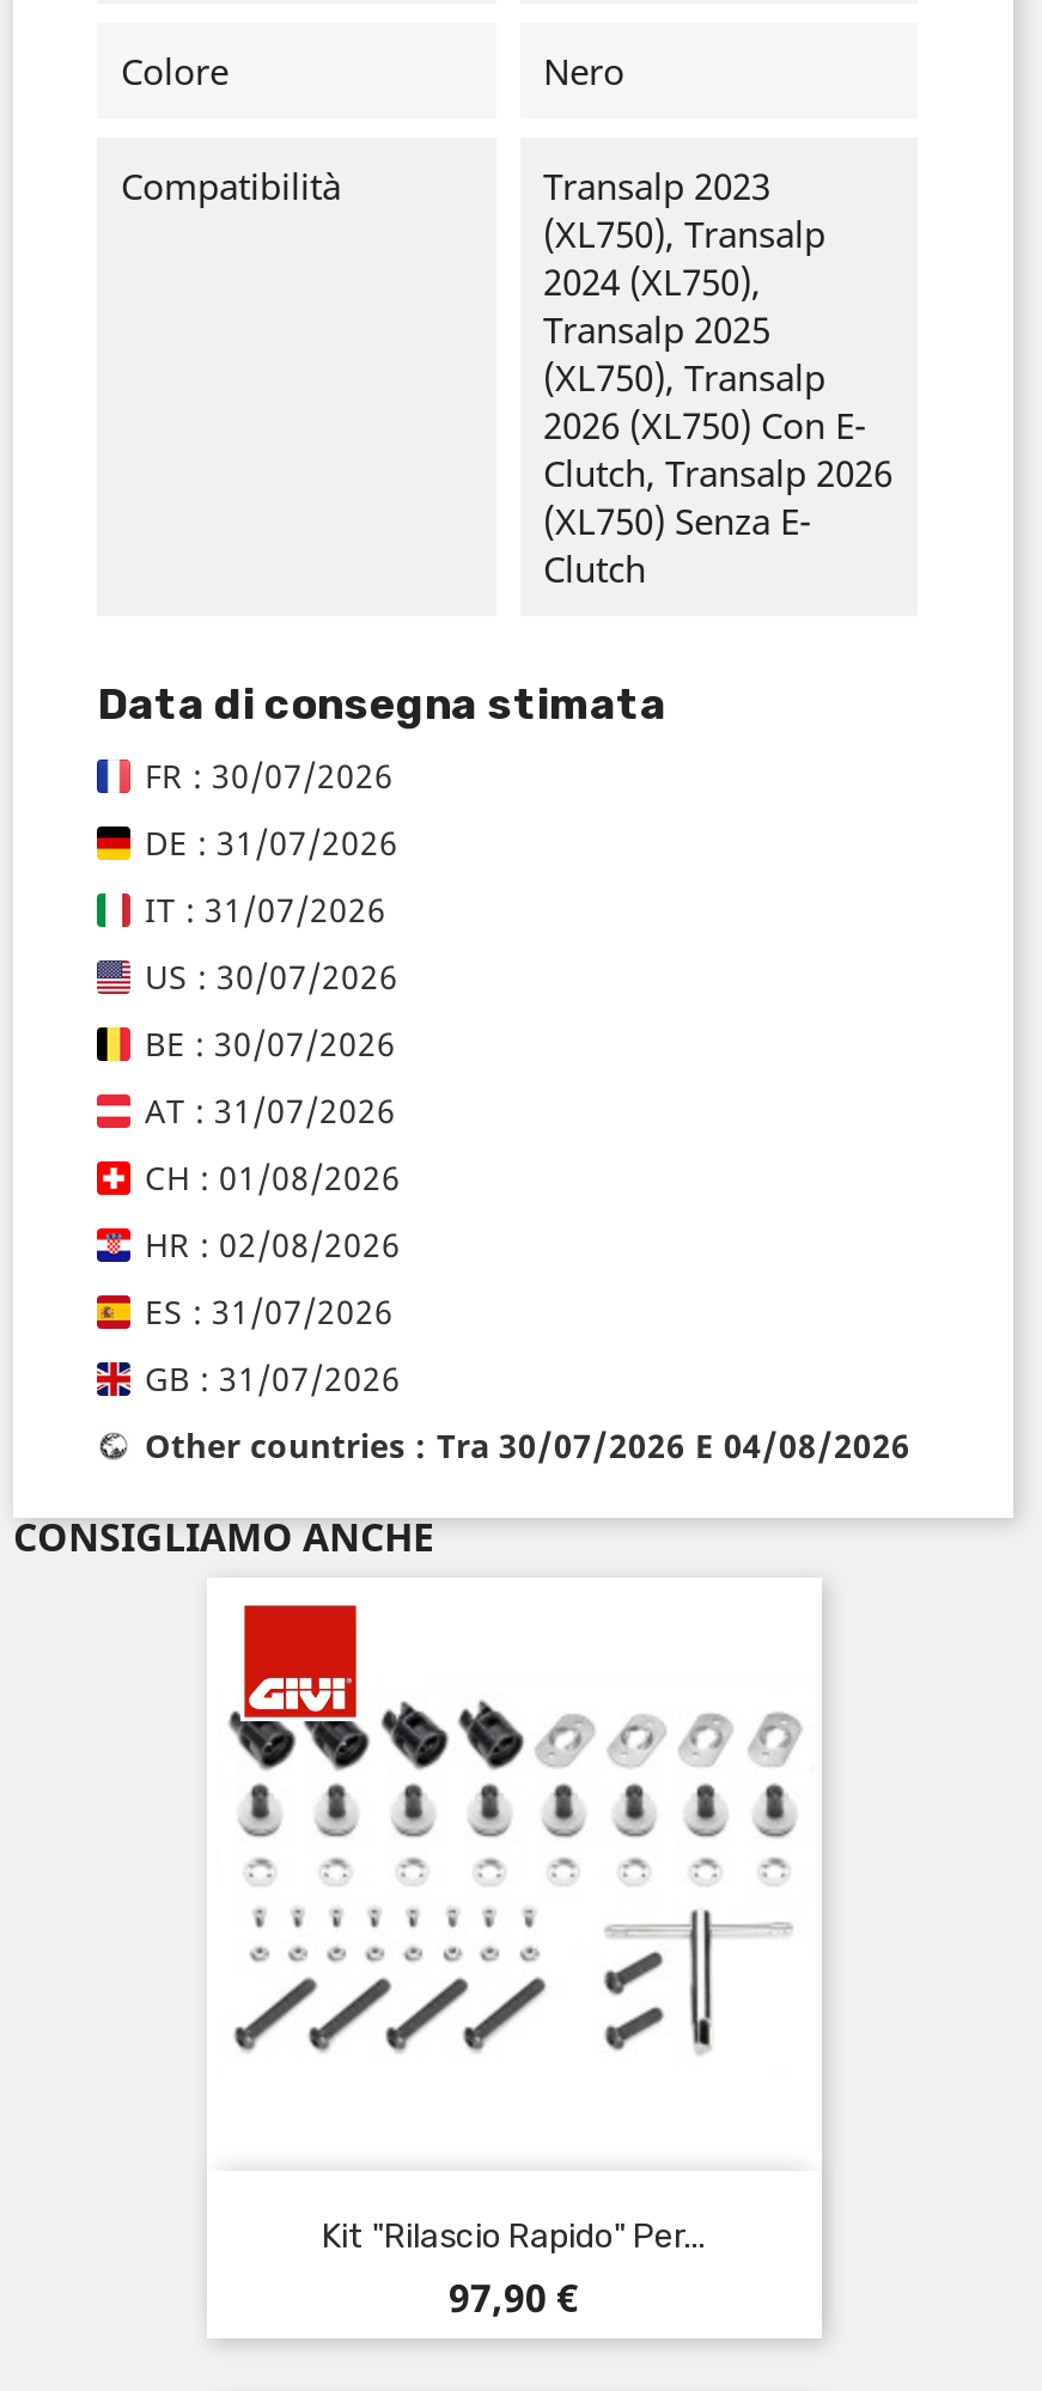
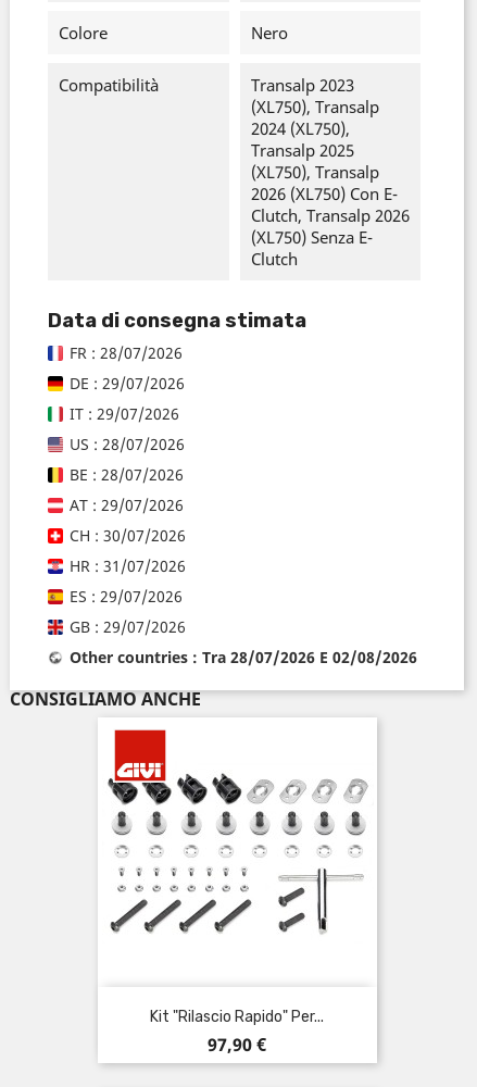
- FR : 30/07/2026
+ FR : 28/07/2026

- DE : 31/07/2026
+ DE : 29/07/2026

- IT : 31/07/2026
+ IT : 29/07/2026

- US : 30/07/2026
+ US : 28/07/2026

- BE : 30/07/2026
+ BE : 28/07/2026

- AT : 31/07/2026
+ AT : 29/07/2026

- CH : 01/08/2026
+ CH : 30/07/2026

- HR : 02/08/2026
+ HR : 31/07/2026

- ES : 31/07/2026
+ ES : 29/07/2026

- GB : 31/07/2026
+ GB : 29/07/2026

- Other countries : Tra 30/07/2026 E 04/08/2026
+ Other countries : Tra 28/07/2026 E 02/08/2026
